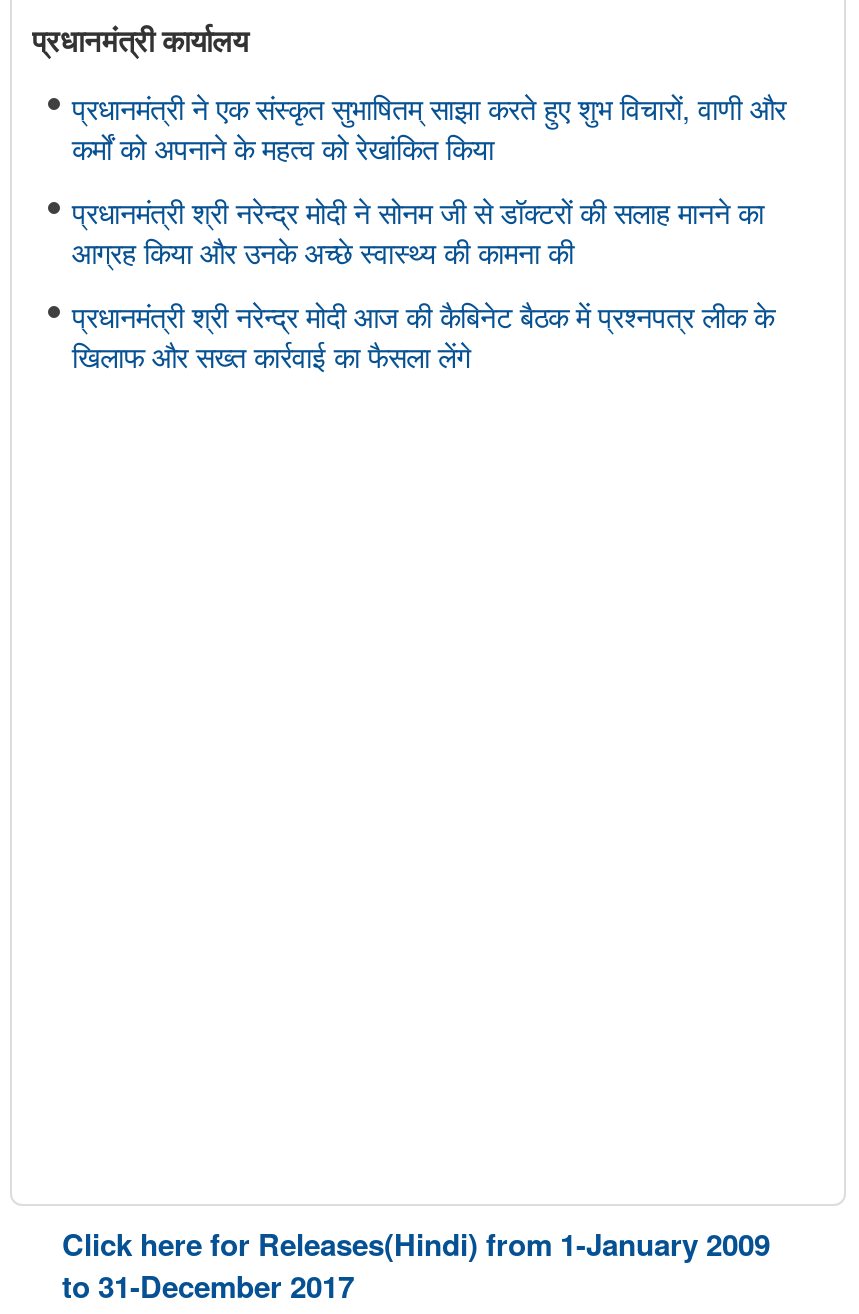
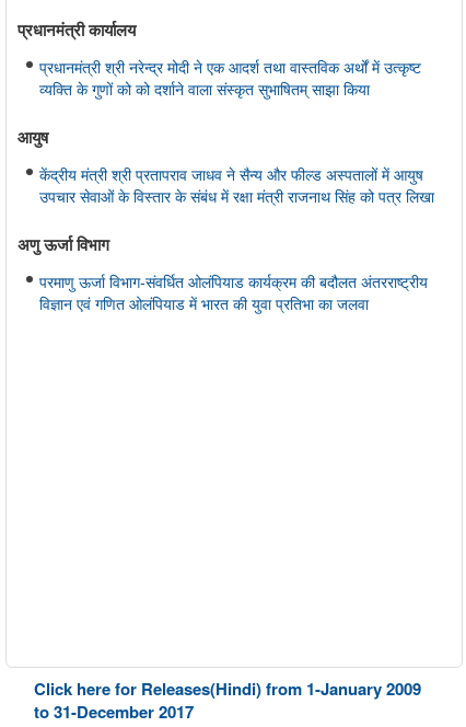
- प्रधानमंत्री ने एक संस्कृत सुभाषितम् साझा करते हुए शुभ विचारों, वाणी और
- कर्मों को अपनाने के महत्व को रेखांकित किया
- प्रधानमंत्री श्री नरेन्द्र मोदी ने सोनम जी से डॉक्टरों की सलाह मानने का
- आग्रह किया और उनके अच्छे स्वास्थ्य की कामना की
- प्रधानमंत्री श्री नरेन्द्र मोदी आज की कैबिनेट बैठक में प्रश्नपत्र लीक के
- खिलाफ और सख्त कार्रवाई का फैसला लेंगे
+ प्रधानमंत्री श्री नरेन्द्र मोदी ने एक आदर्श तथा वास्तविक अर्थों में उत्कृष्ट
+ व्यक्ति के गुणों को को दर्शाने वाला संस्कृत सुभाषितम् साझा किया
+ आयुष
+ केंद्रीय मंत्री श्री प्रतापराव जाधव ने सैन्य और फील्ड अस्पतालों में आयुष
+ उपचार सेवाओं के विस्तार के संबंध में रक्षा मंत्री राजनाथ सिंह को पत्र लिखा
+ अणु ऊर्जा विभाग
+ परमाणु ऊर्जा विभाग-संवर्धित ओलंपियाड कार्यक्रम की बदौलत अंतरराष्ट्रीय
+ विज्ञान एवं गणित ओलंपियाड में भारत की युवा प्रतिभा का जलवा
